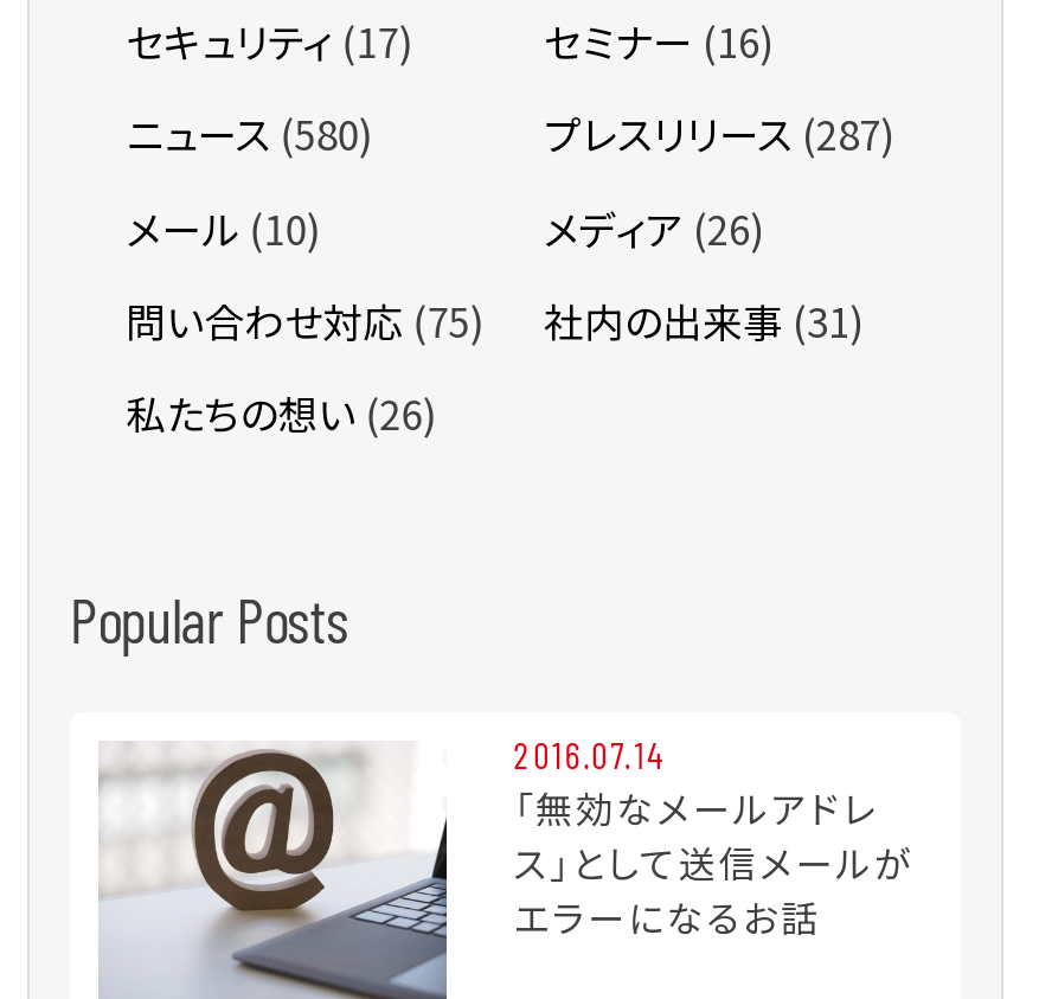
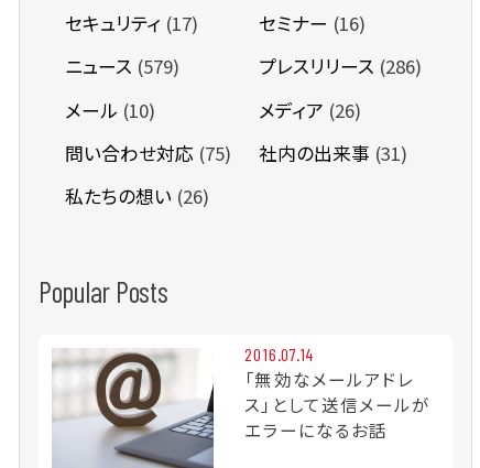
- ニュース(580)
+ ニュース(579)

- プレスリリース(287)
+ プレスリリース(286)
